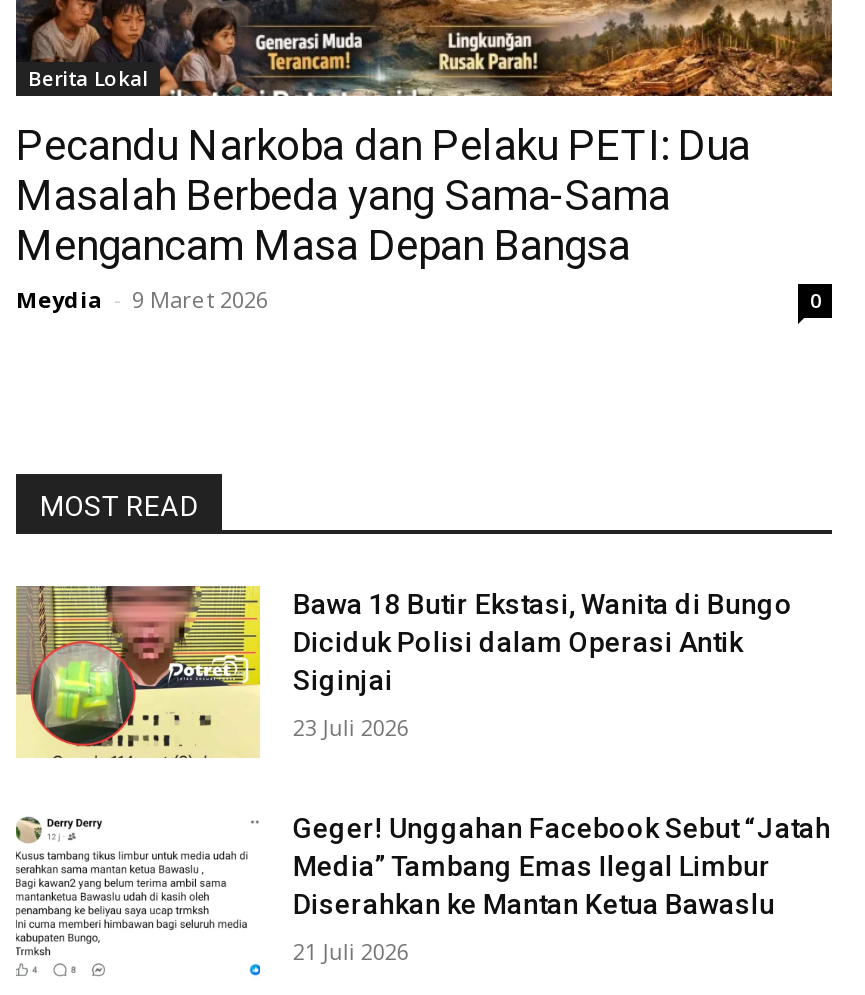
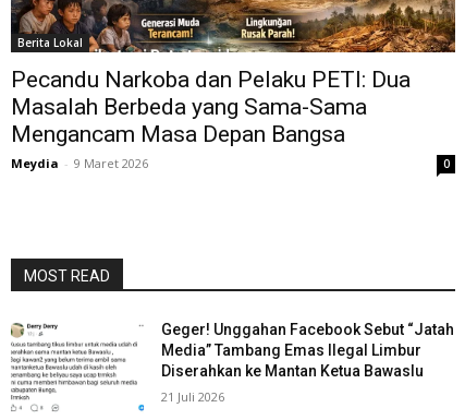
- [image]
- Bawa 18 Butir Ekstasi, Wanita di Bungo
- Diciduk Polisi dalam Operasi Antik
- Siginjai
- 23 Juli 2026
